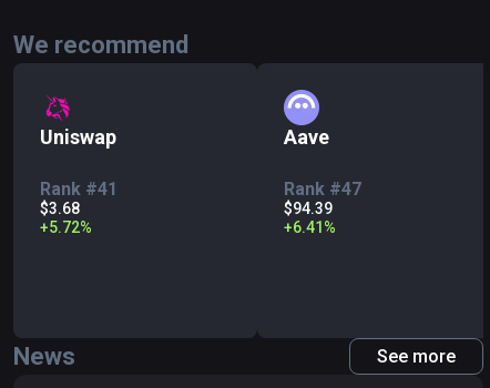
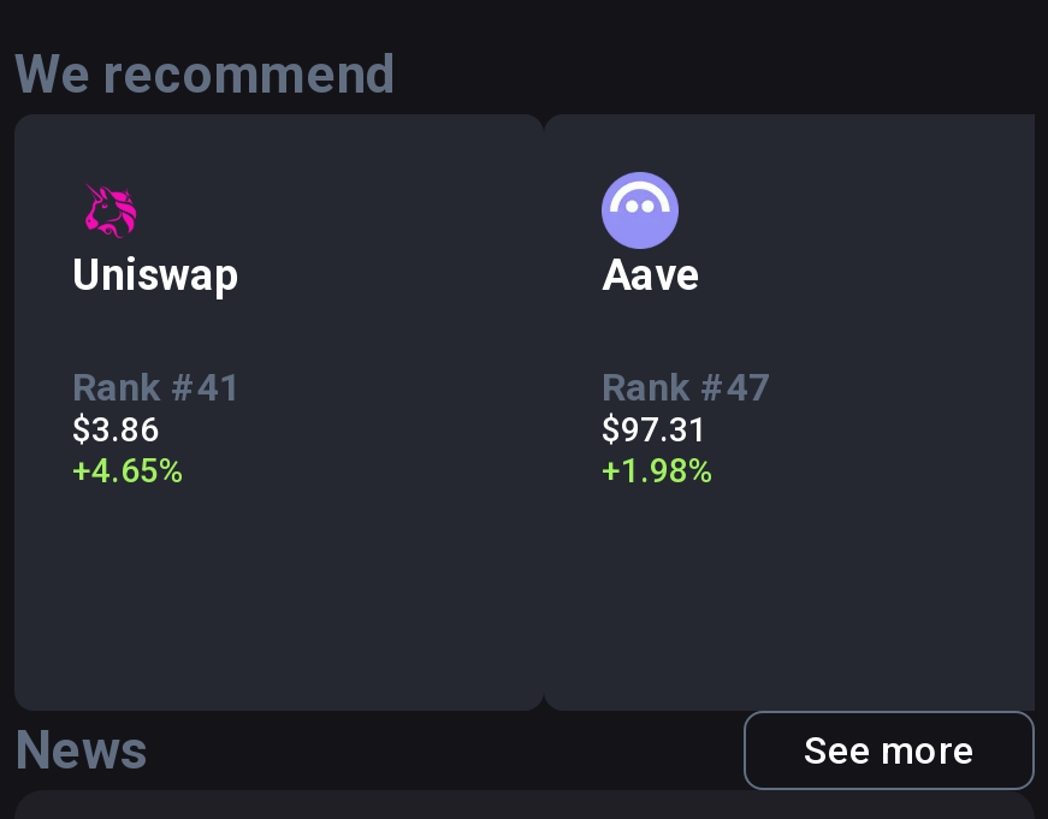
- $3.68
+ $3.86

- $94.39
+ $97.31

- +5.72%
+ +4.65%

- +6.41%
+ +1.98%
